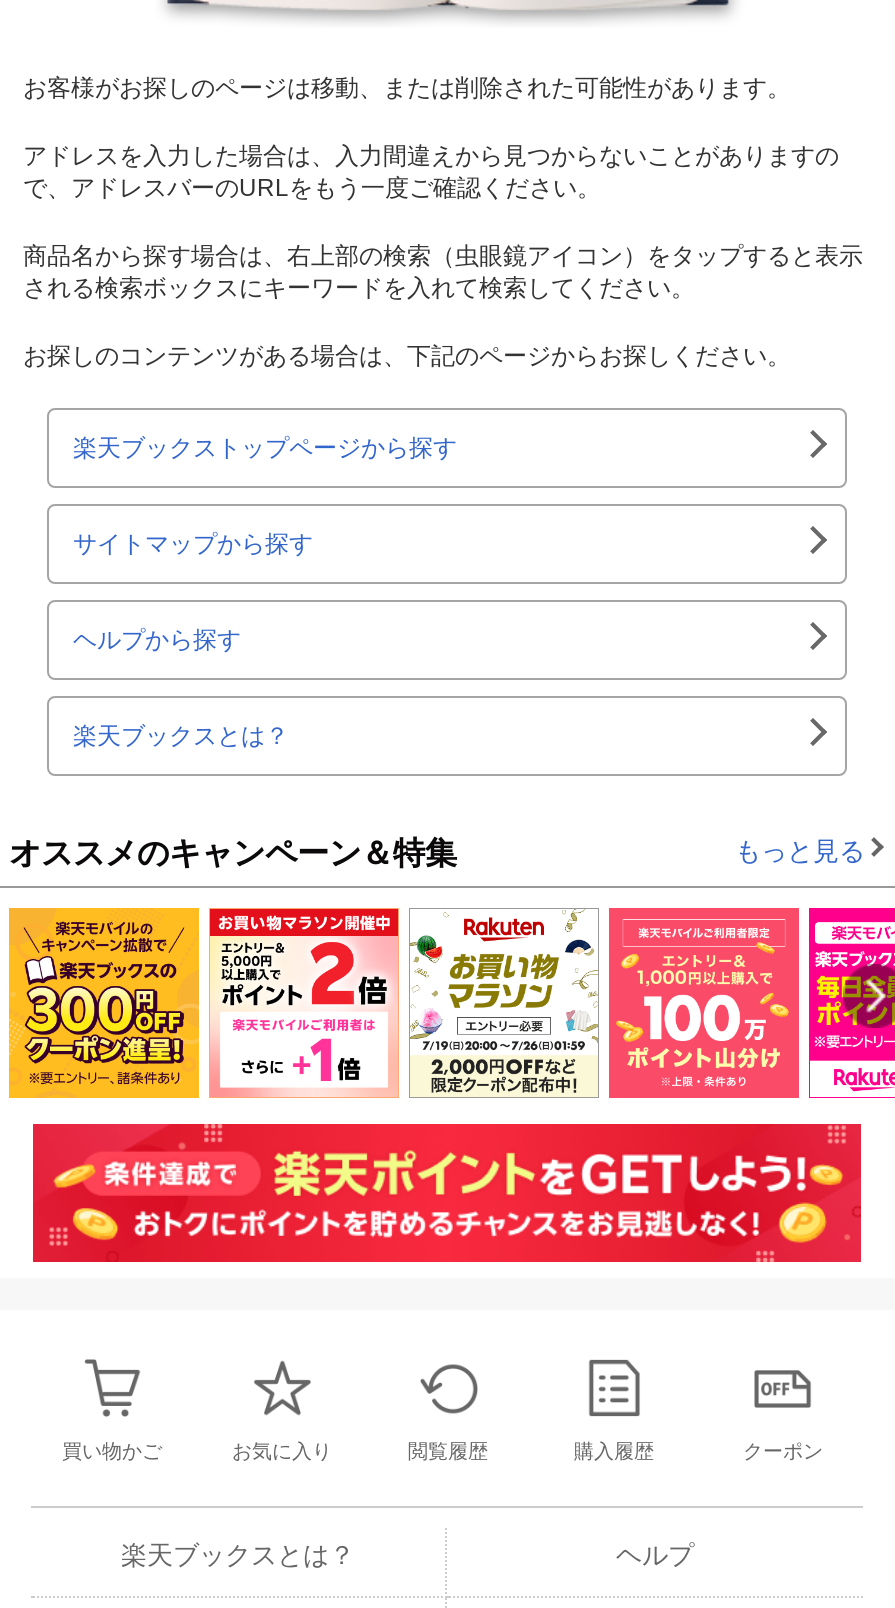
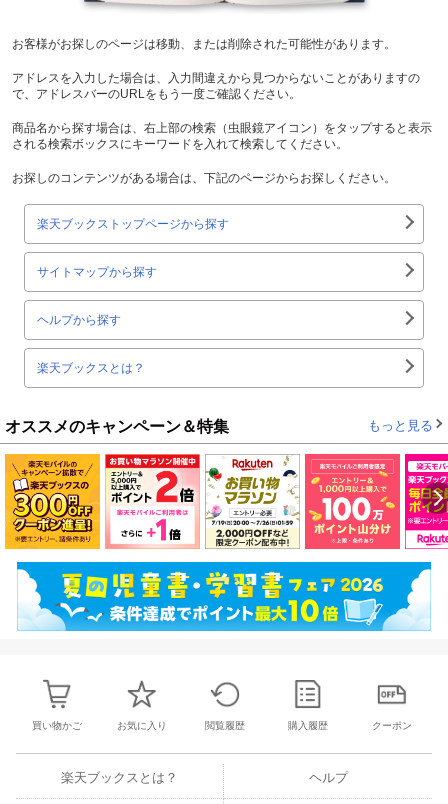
- [image]
+ [image]
